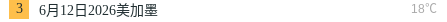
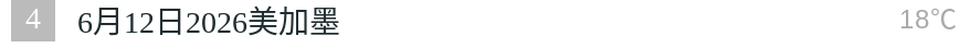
- 3 6月12日2026美加墨
+ 4 6月12日2026美加墨
